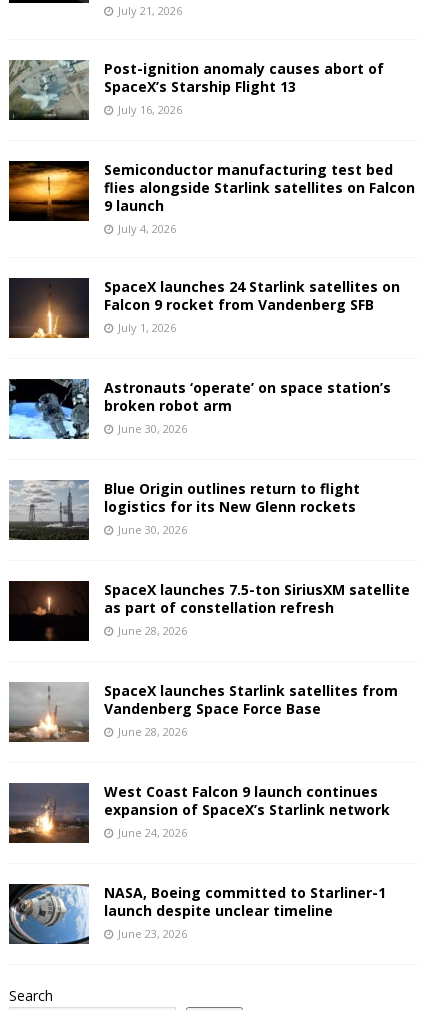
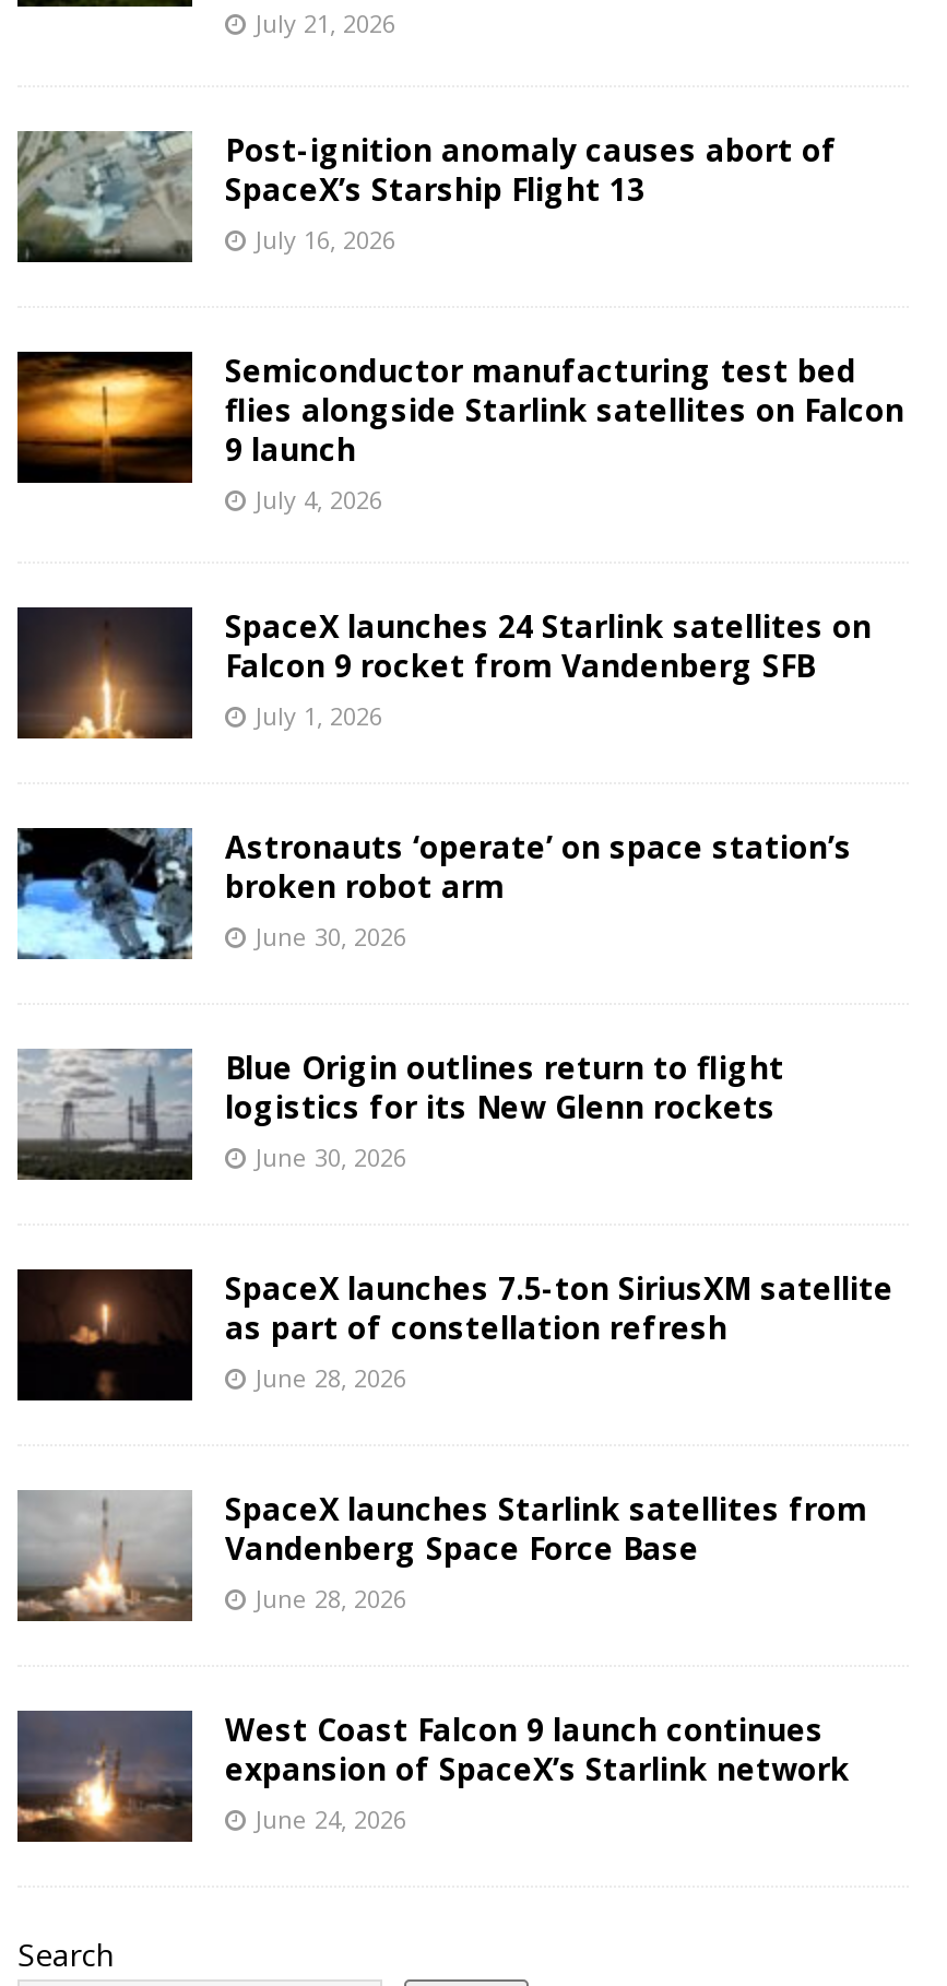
- [image]
- NASA, Boeing committed to Starliner-1
- launch despite unclear timeline
- June 23, 2026
